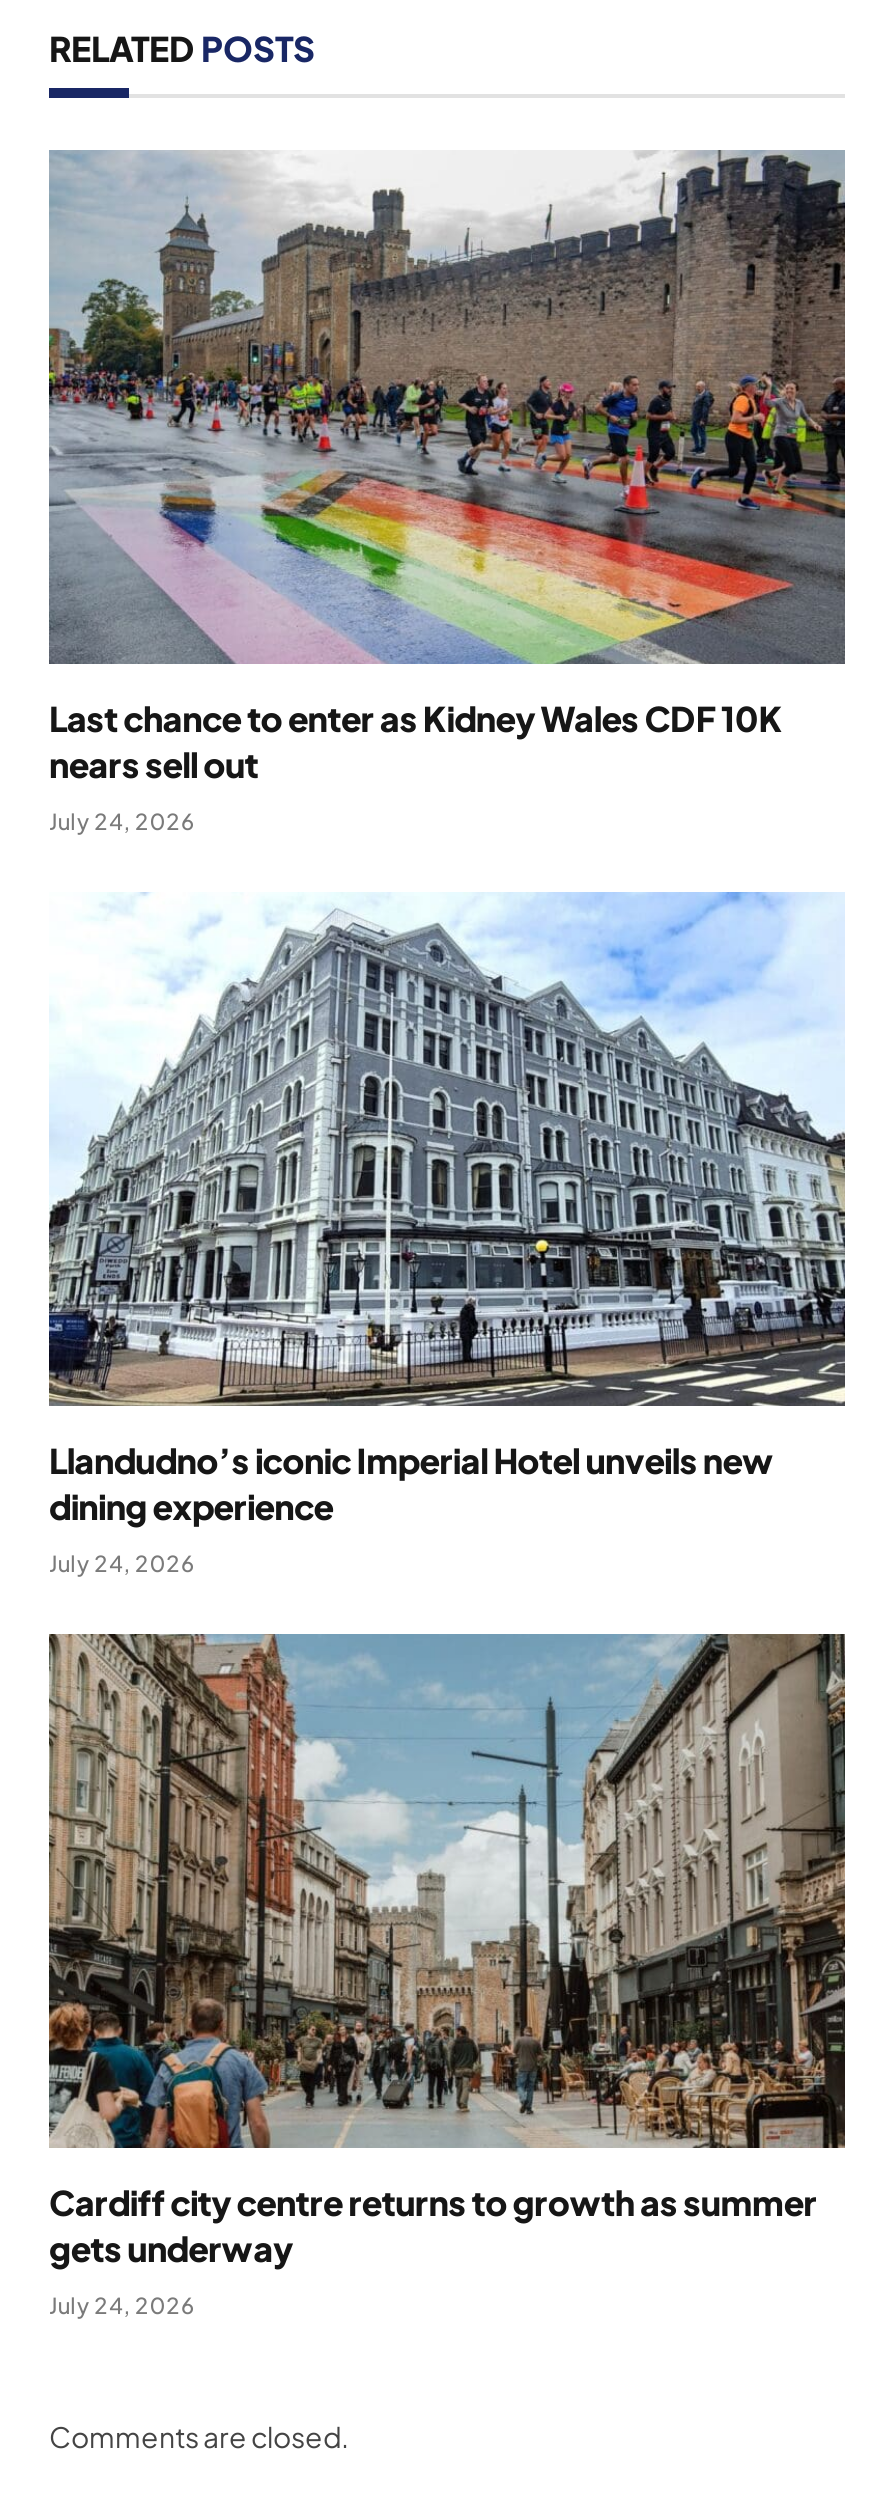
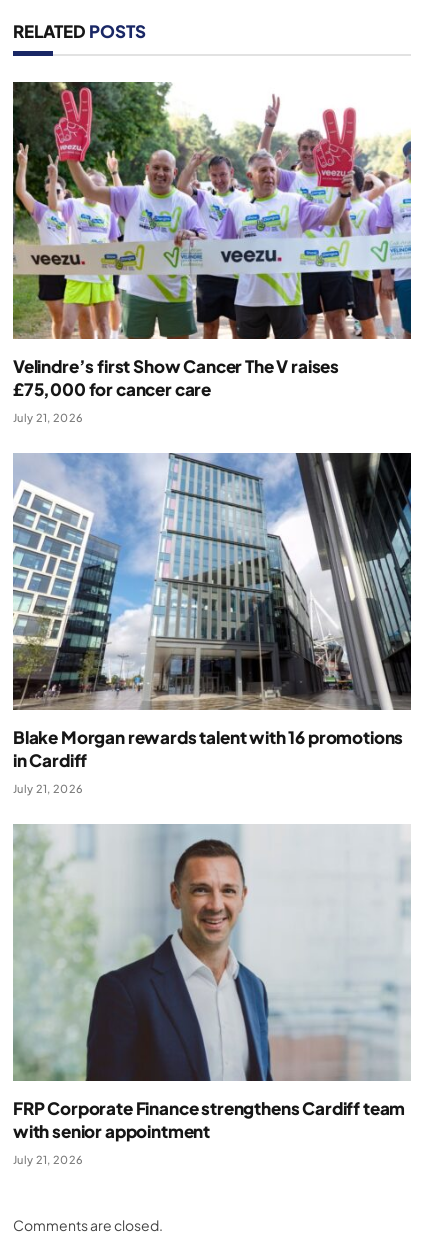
- [image]
- Last chance to enter as Kidney Wales CDF 10K
- nears sell out
+ [image]
+ Velindre’s first Show Cancer The V raises
+ £75,000 for cancer care

- July 24, 2026
+ July 21, 2026

- [image]
- Llandudno’s iconic Imperial Hotel unveils new
- dining experience
+ [image]
+ Blake Morgan rewards talent with 16 promotions
+ in Cardiff

- July 24, 2026
+ July 21, 2026

- [image]
- Cardiff city centre returns to growth as summer
- gets underway
+ [image]
+ FRP Corporate Finance strengthens Cardiff team
+ with senior appointment

- July 24, 2026
+ July 21, 2026
